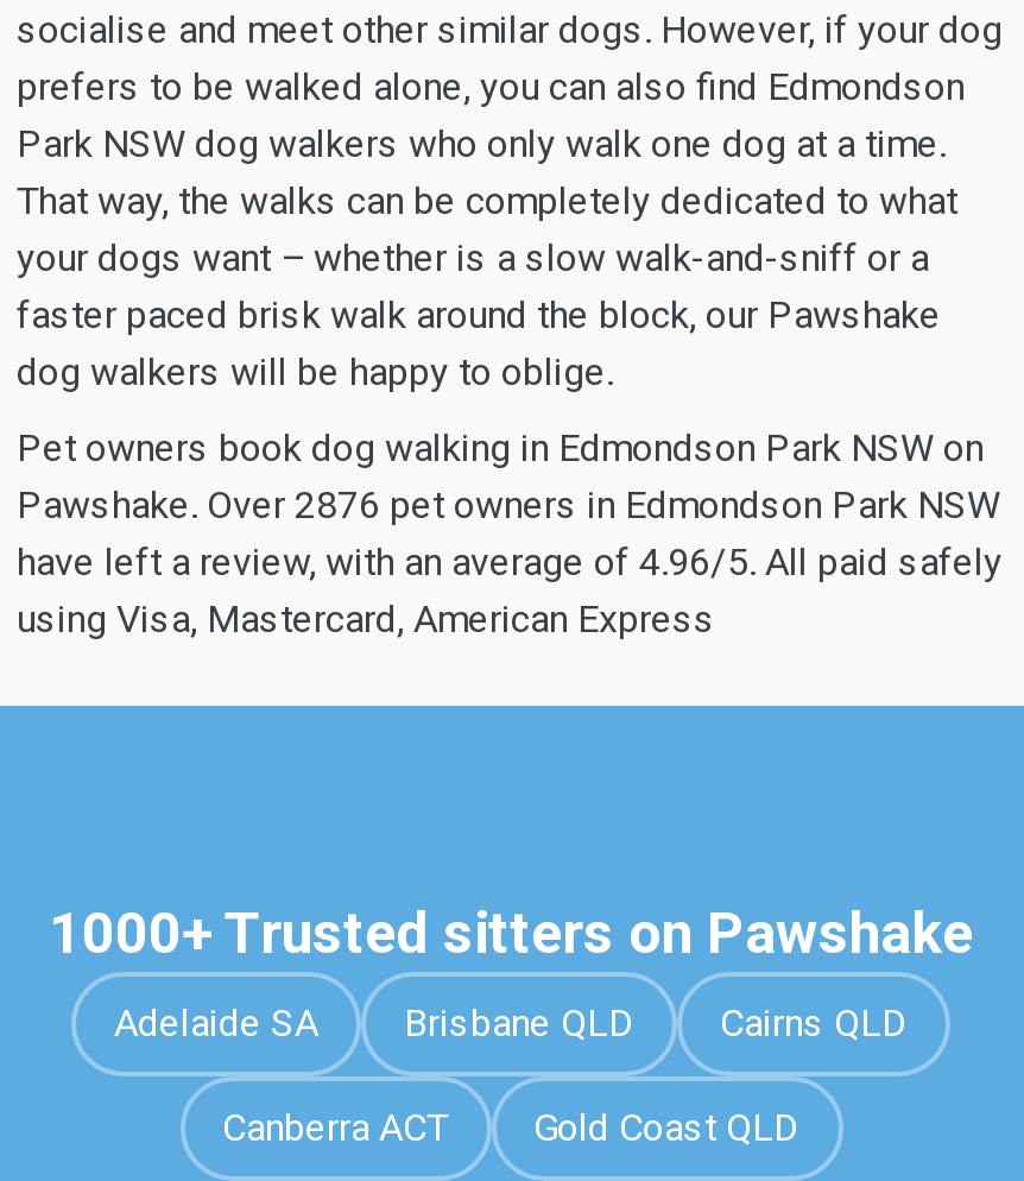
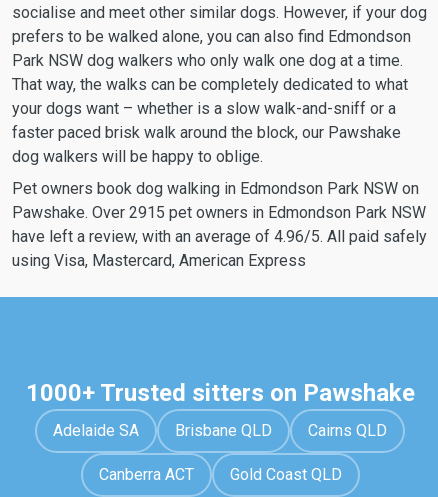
- Pawshake. Over 2876 pet owners in Edmondson Park NSW
+ Pawshake. Over 2915 pet owners in Edmondson Park NSW
